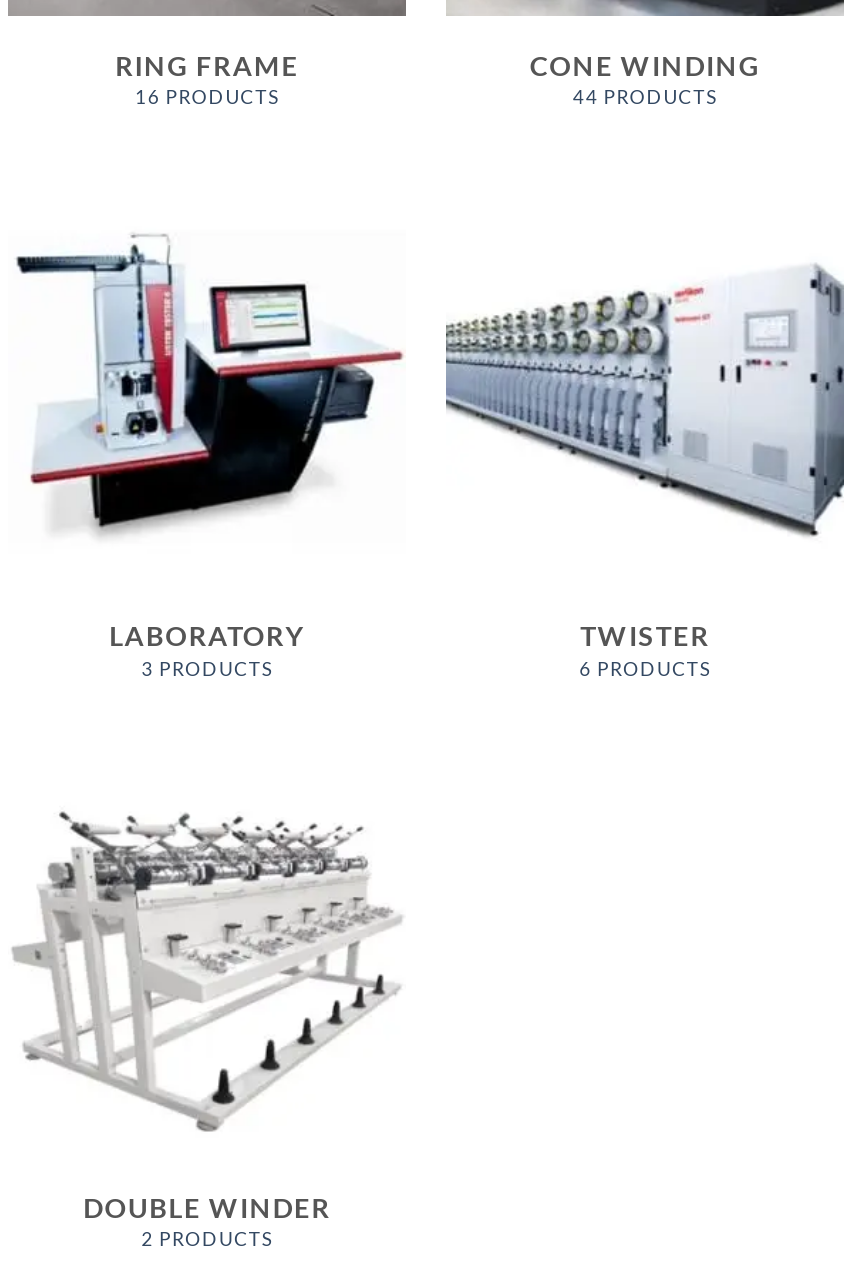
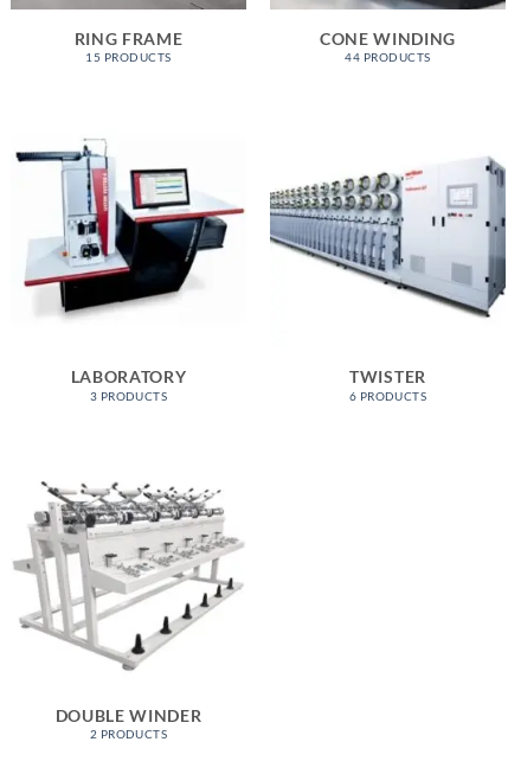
- 16 PRODUCTS
+ 15 PRODUCTS
